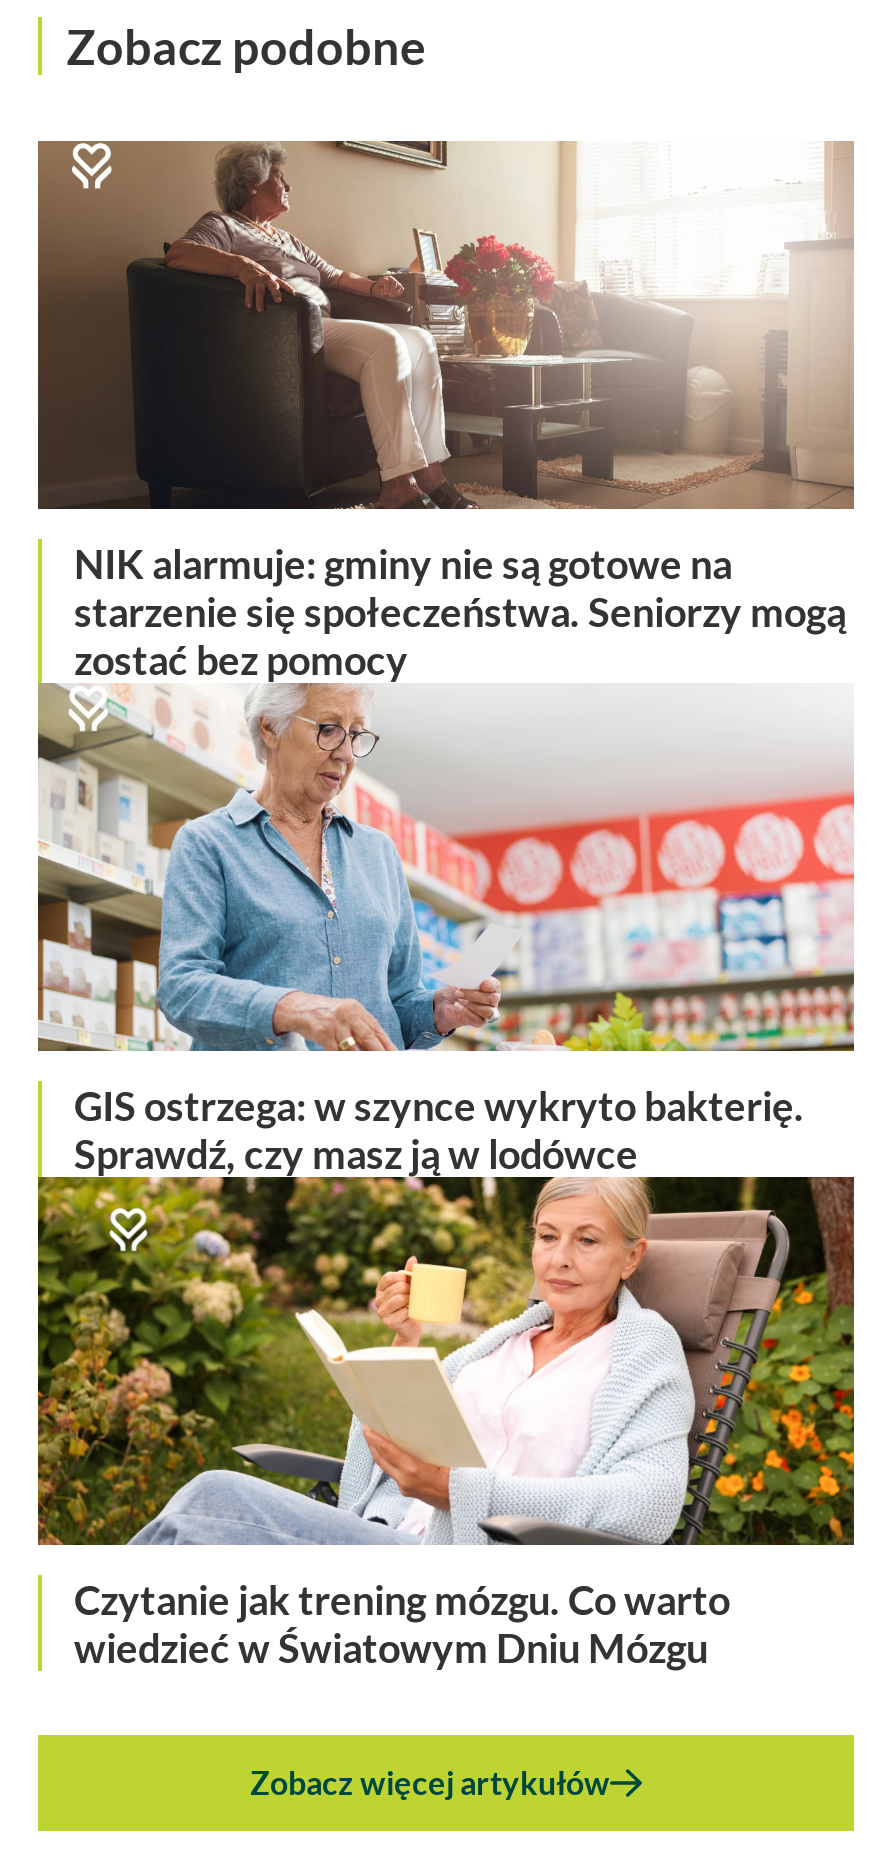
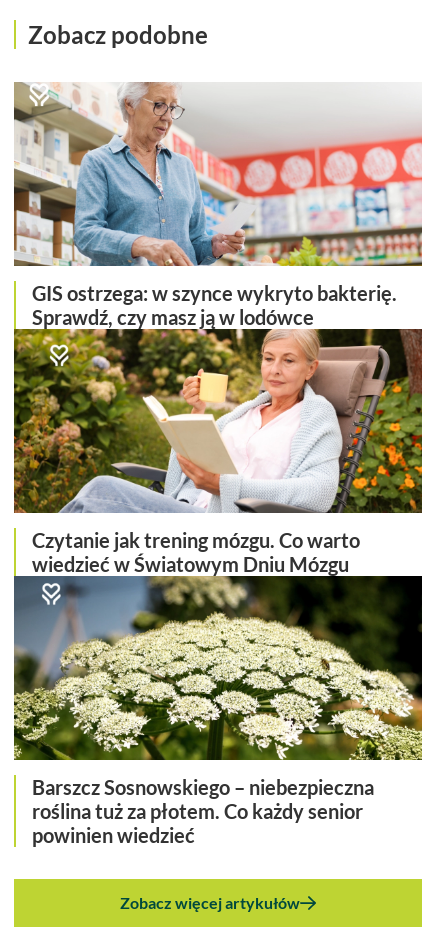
- [image]
- NIK alarmuje: gminy nie są gotowe na
- starzenie się społeczeństwa. Seniorzy mogą
- zostać bez pomocy

moved up: [image] | GIS ostrzega: w szynce wykryto bakterię. | Sprawdź, czy masz ją w lodówce | Czytanie jak trening mózgu. Co warto | wiedzieć w Światowym Dniu Mózgu

+ [image]
+ Barszcz Sosnowskiego – niebezpieczna
+ roślina tuż za płotem. Co każdy senior
+ powinien wiedzieć
